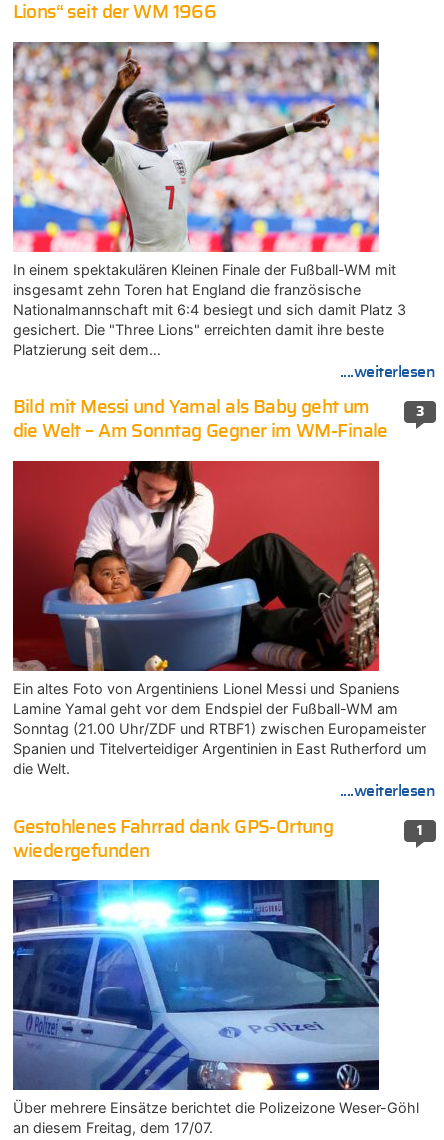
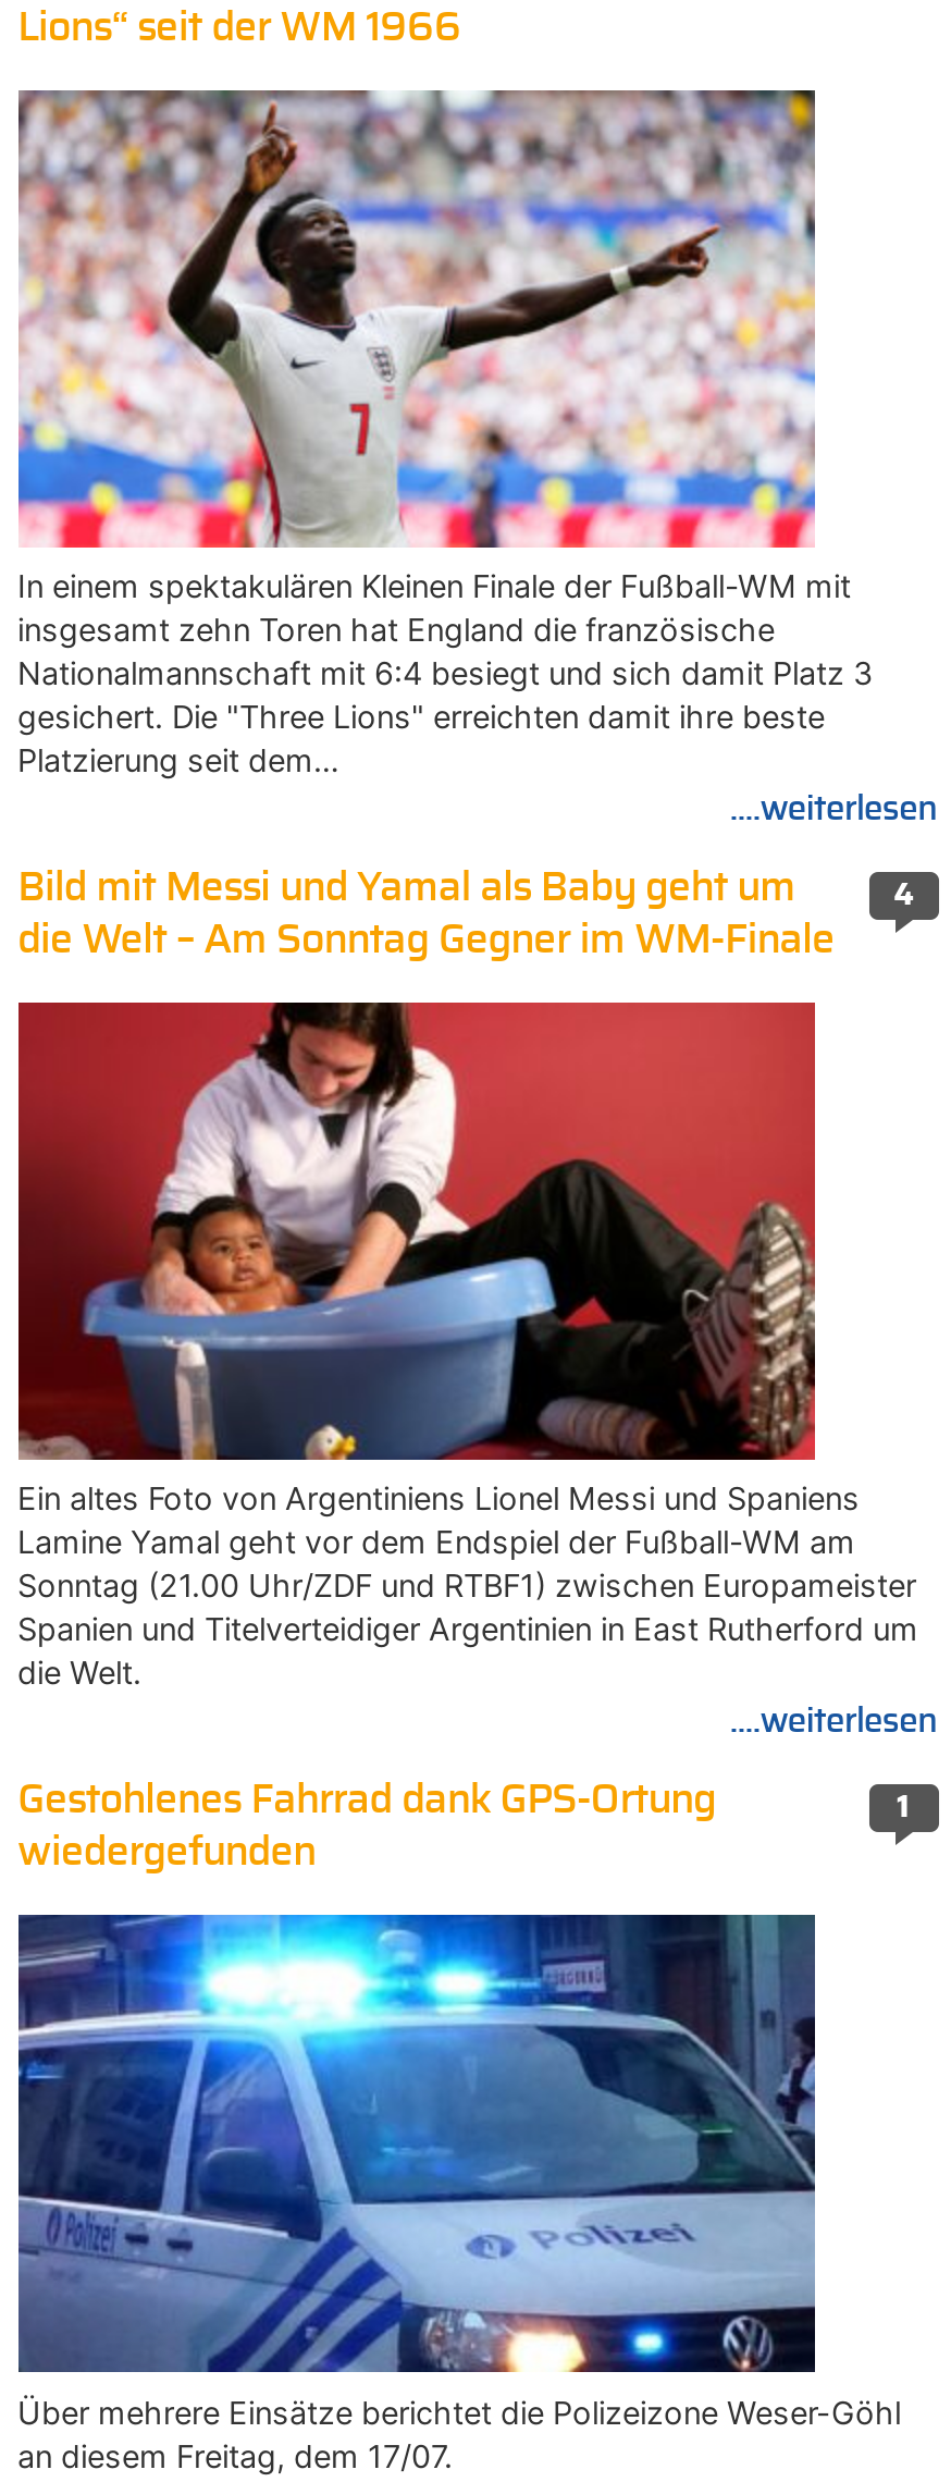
- 3
+ 4
